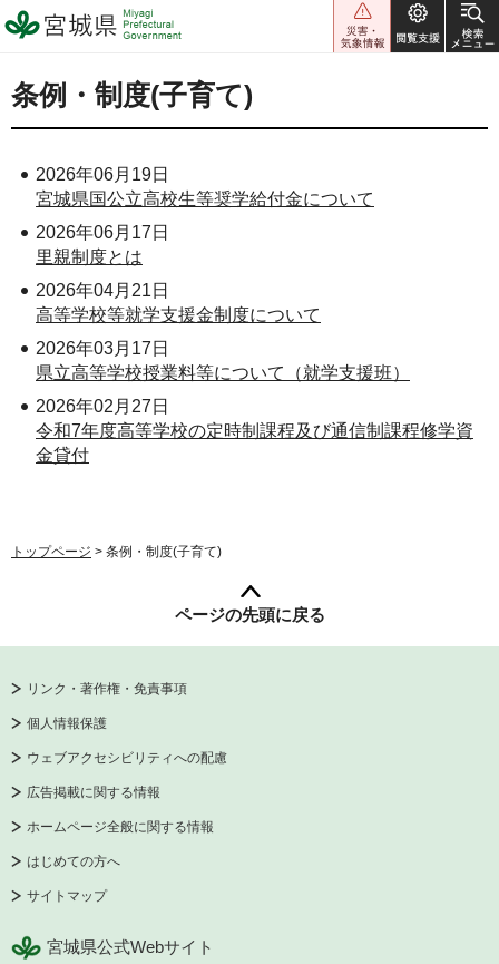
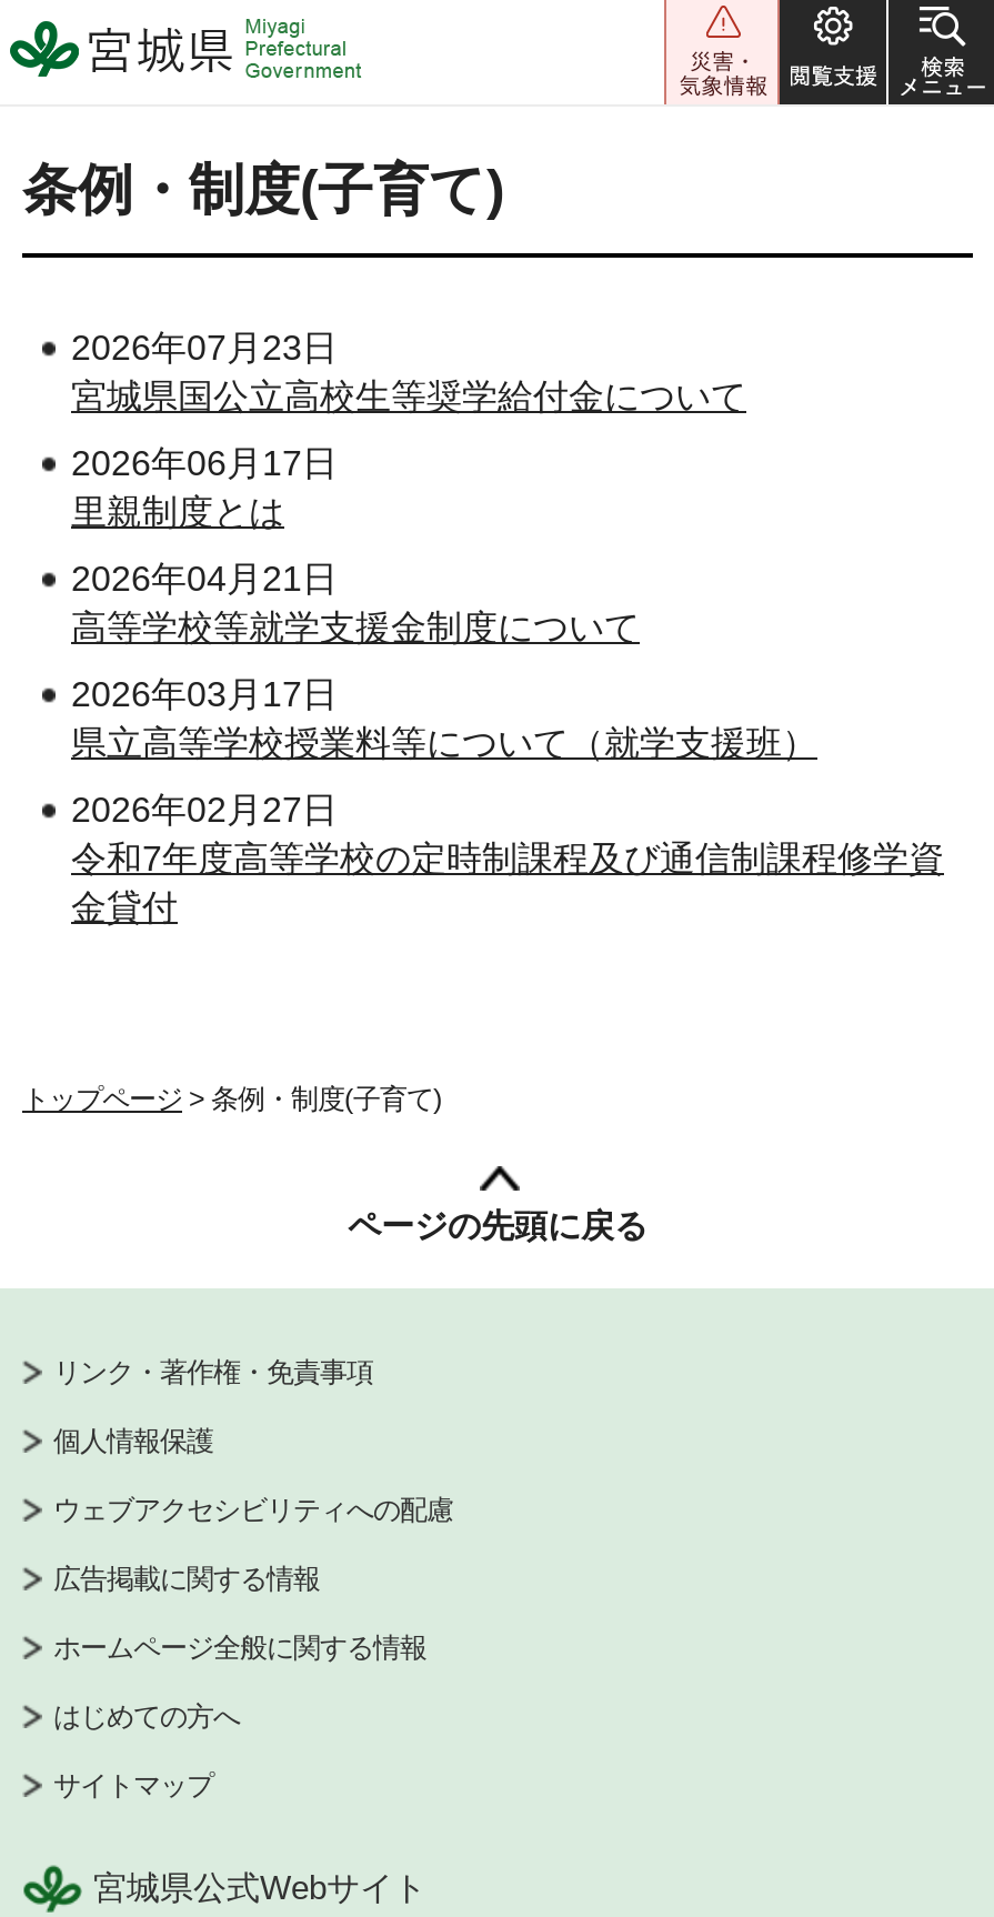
- 2026年06月19日
+ 2026年07月23日
